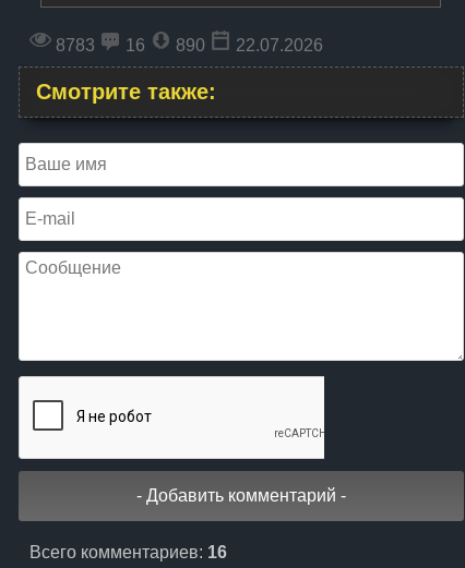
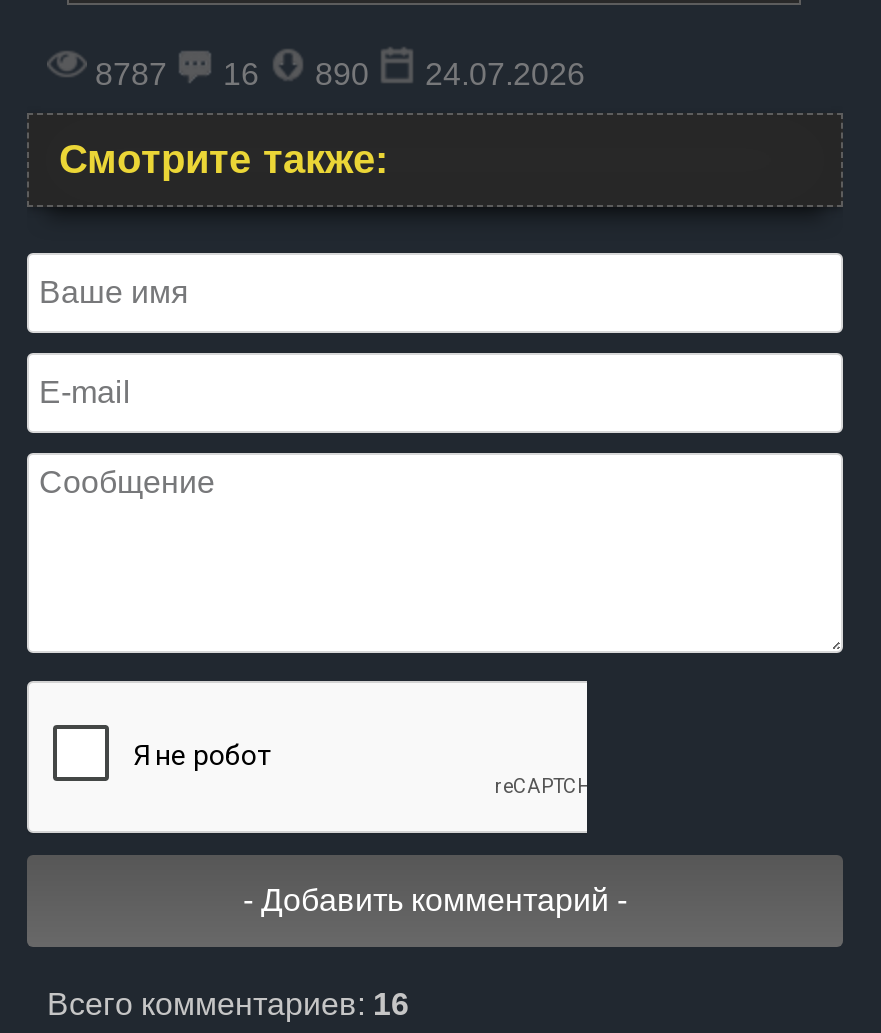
- 8783
+ 8787

- 22.07.2026
+ 24.07.2026
